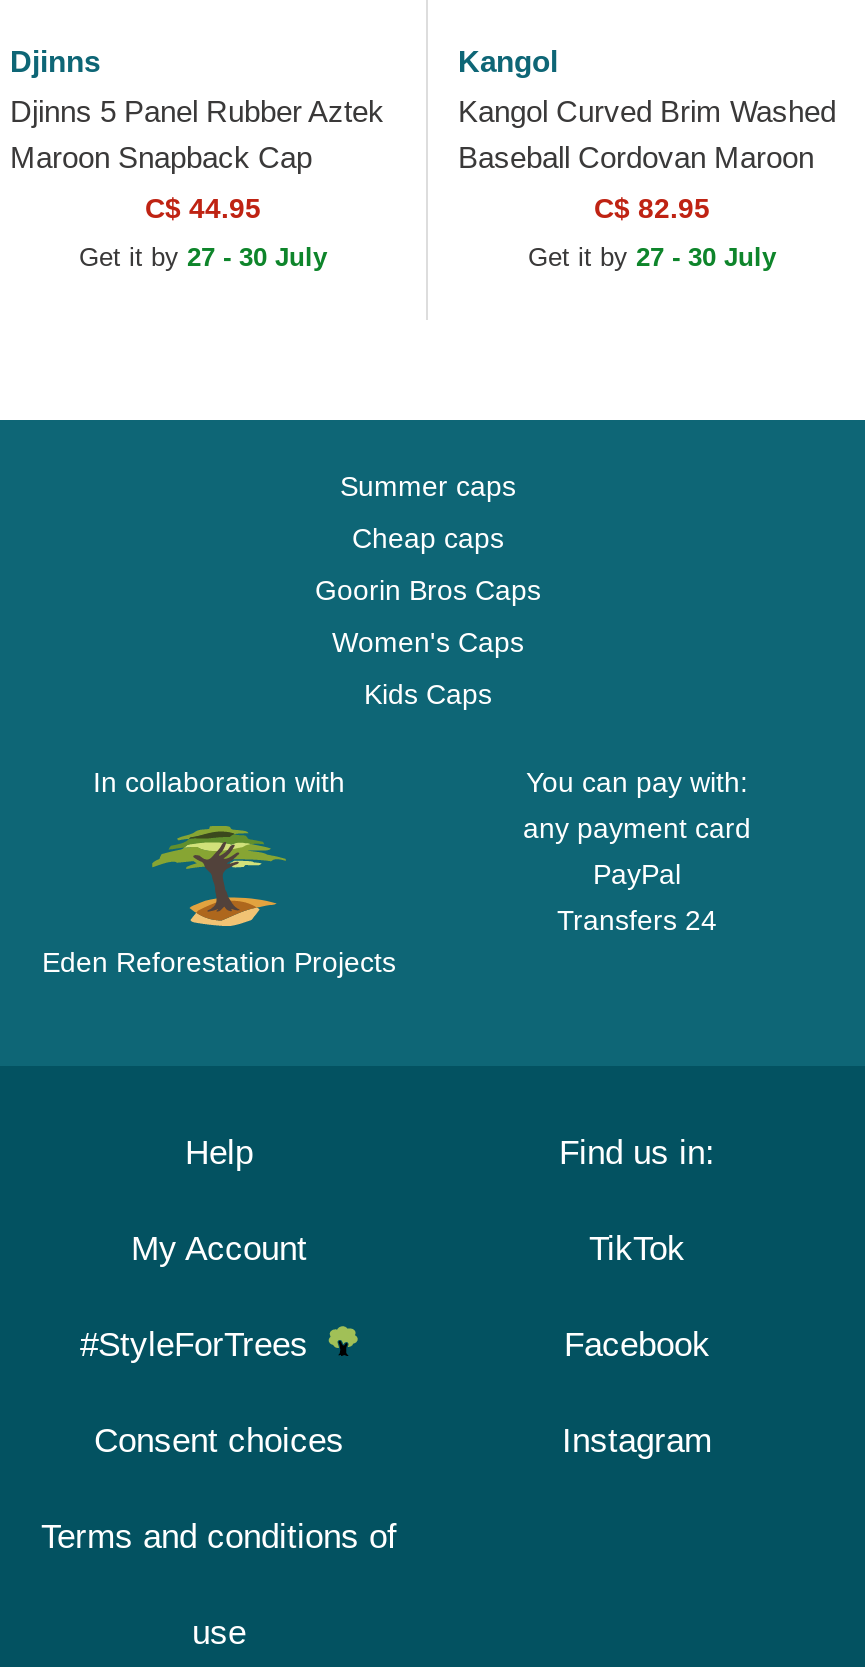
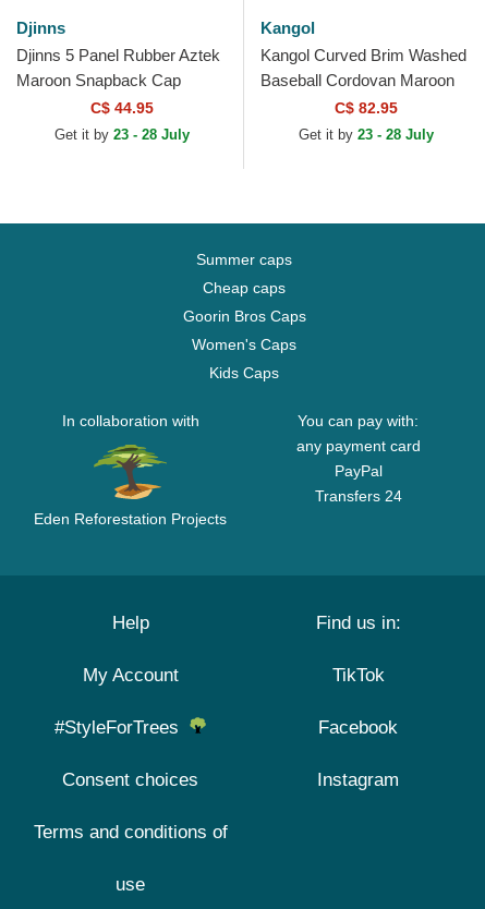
- Get it by 27 - 30 July
+ Get it by 23 - 28 July

- Get it by 27 - 30 July
+ Get it by 23 - 28 July
